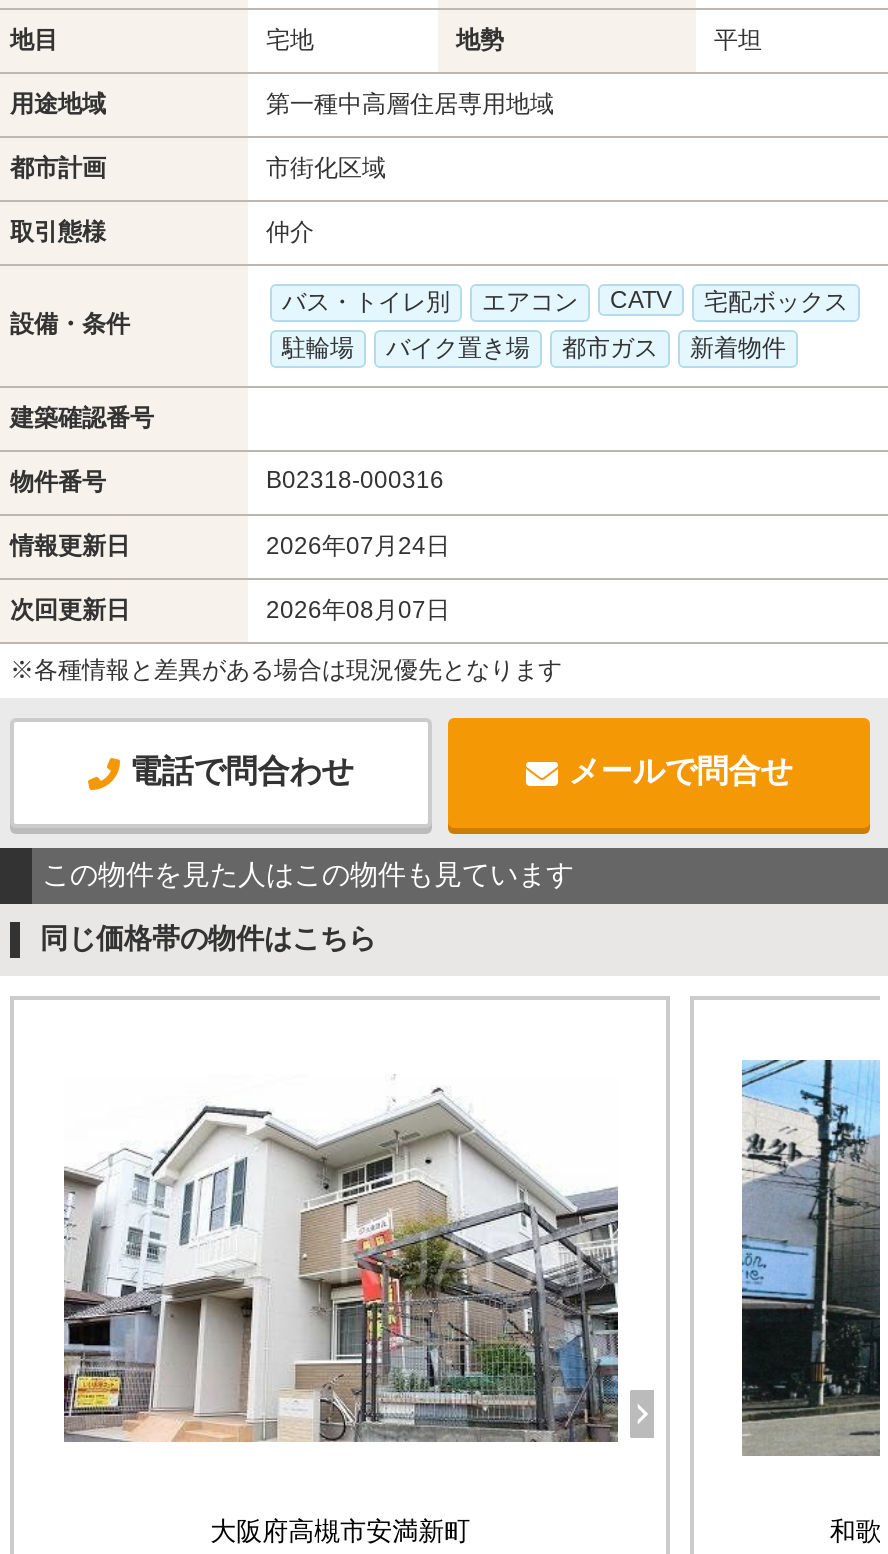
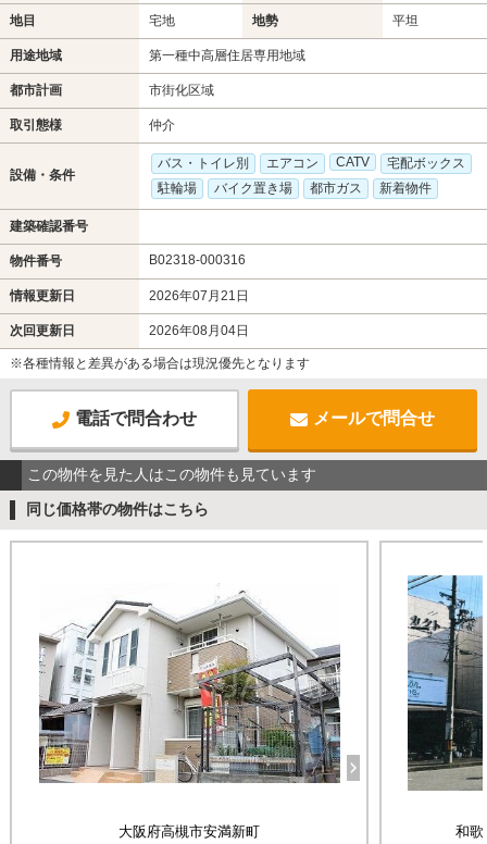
- 2026年07月24日
+ 2026年07月21日

- 2026年08月07日
+ 2026年08月04日
